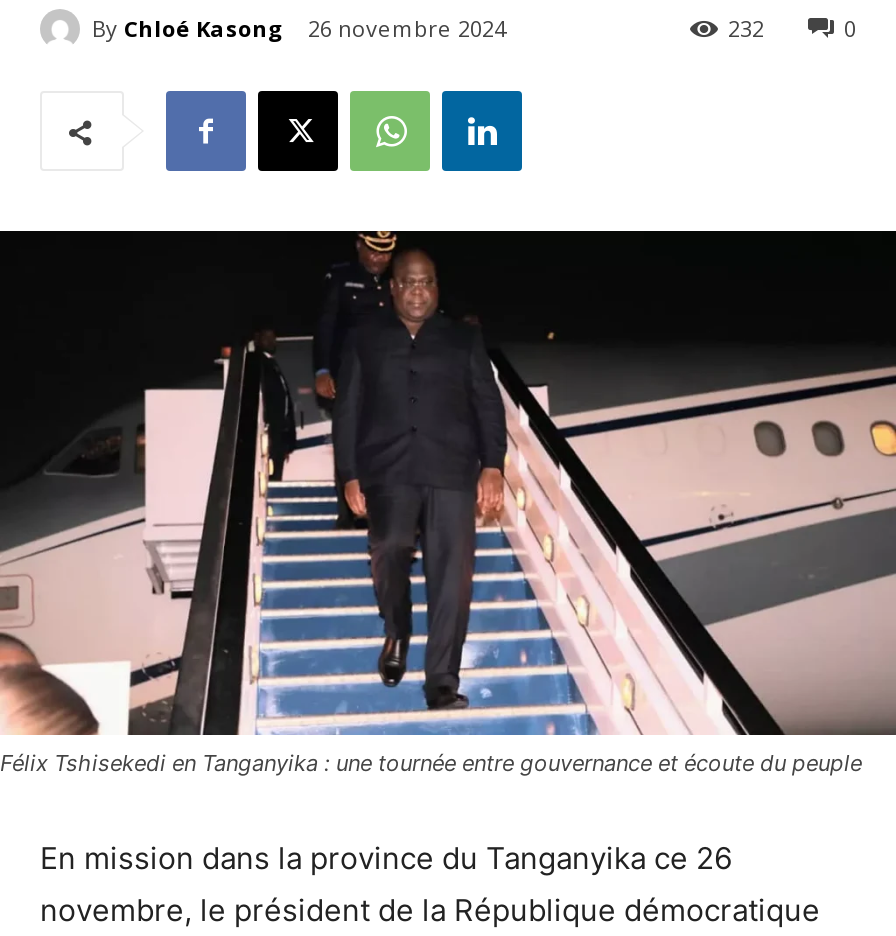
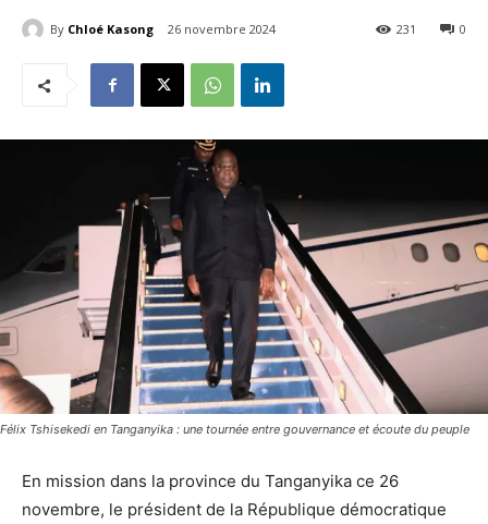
- 232
+ 231
